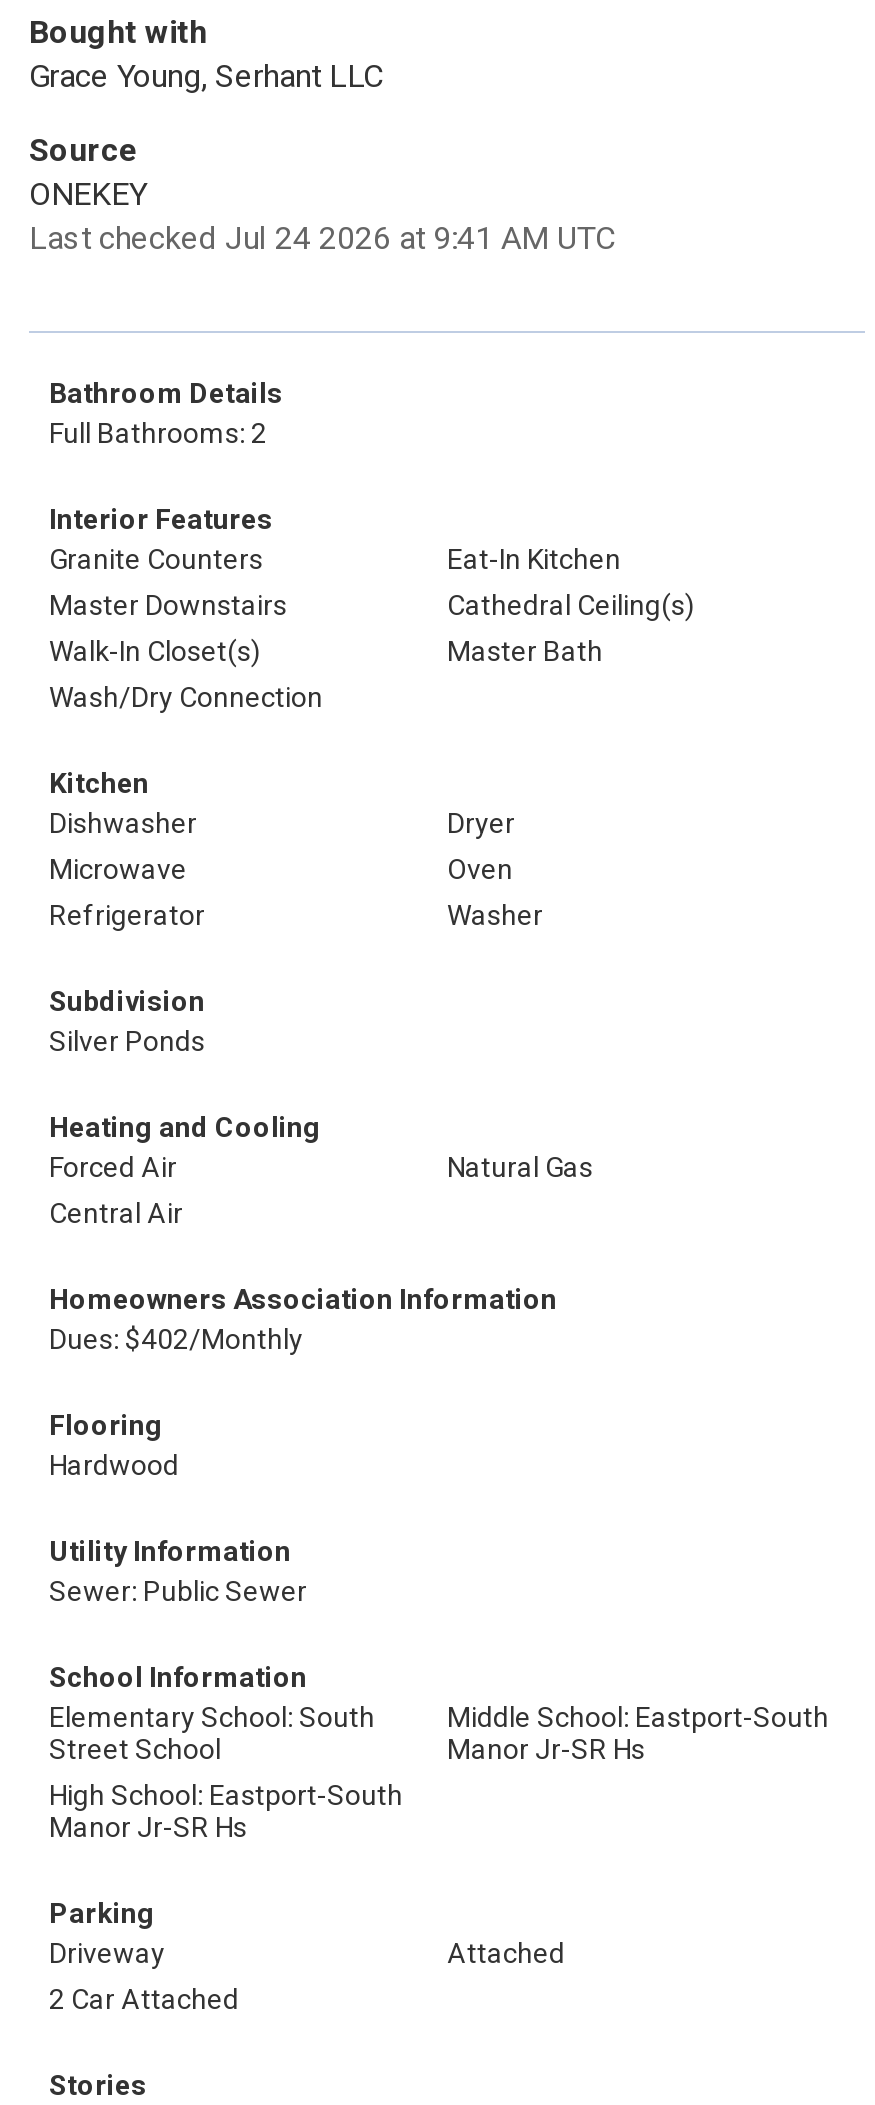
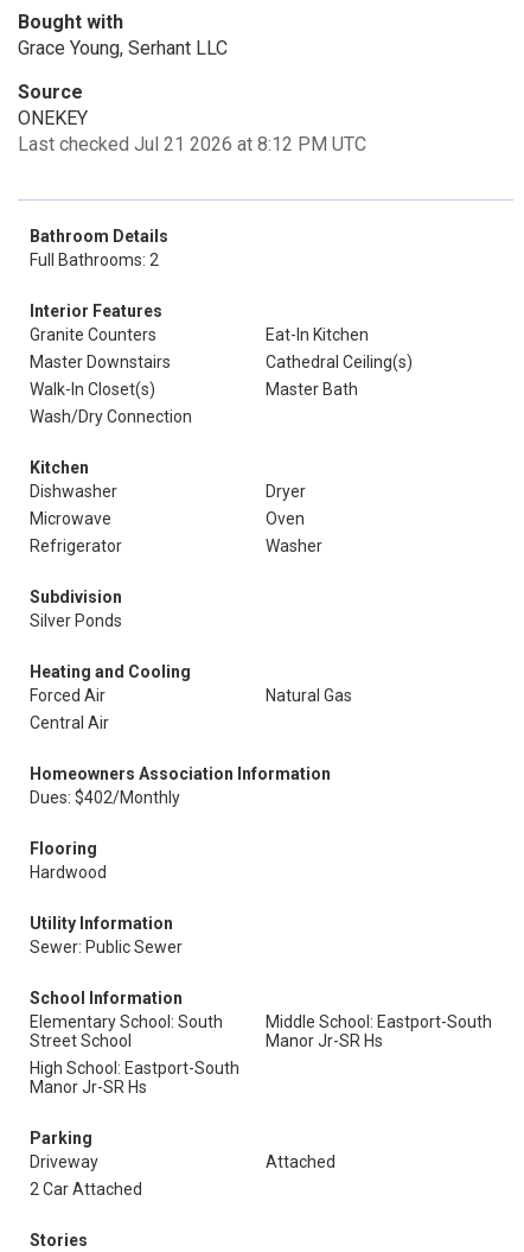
- Last checked Jul 24 2026 at 9:41 AM UTC
+ Last checked Jul 21 2026 at 8:12 PM UTC
